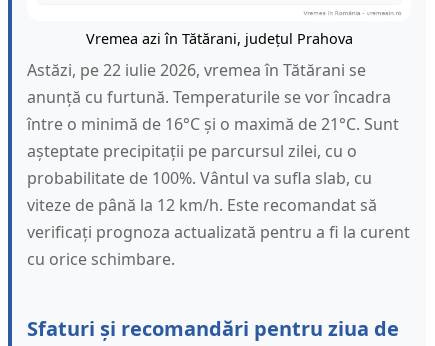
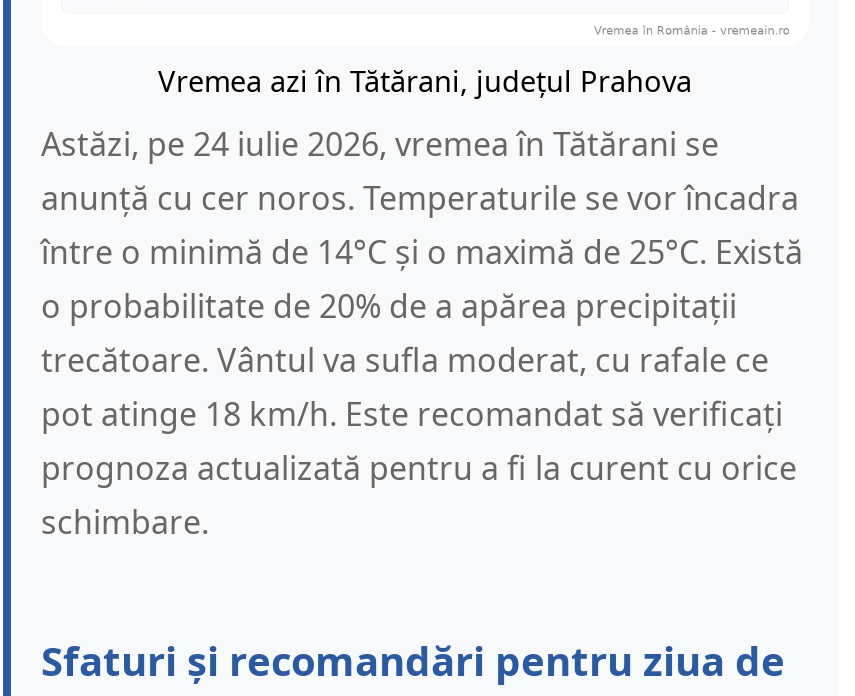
- Astăzi, pe 22 iulie 2026, vremea în Tătărani se
- anunță cu furtună. Temperaturile se vor încadra
- între o minimă de 16°C și o maximă de 21°C. Sunt
- așteptate precipitații pe parcursul zilei, cu o
- probabilitate de 100%. Vântul va sufla slab, cu
- viteze de până la 12 km/h. Este recomandat să
- verificați prognoza actualizată pentru a fi la curent
- cu orice schimbare.
+ Astăzi, pe 24 iulie 2026, vremea în Tătărani se
+ anunță cu cer noros. Temperaturile se vor încadra
+ între o minimă de 14°C și o maximă de 25°C. Există
+ o probabilitate de 20% de a apărea precipitații
+ trecătoare. Vântul va sufla moderat, cu rafale ce
+ pot atinge 18 km/h. Este recomandat să verificați
+ prognoza actualizată pentru a fi la curent cu orice
+ schimbare.
